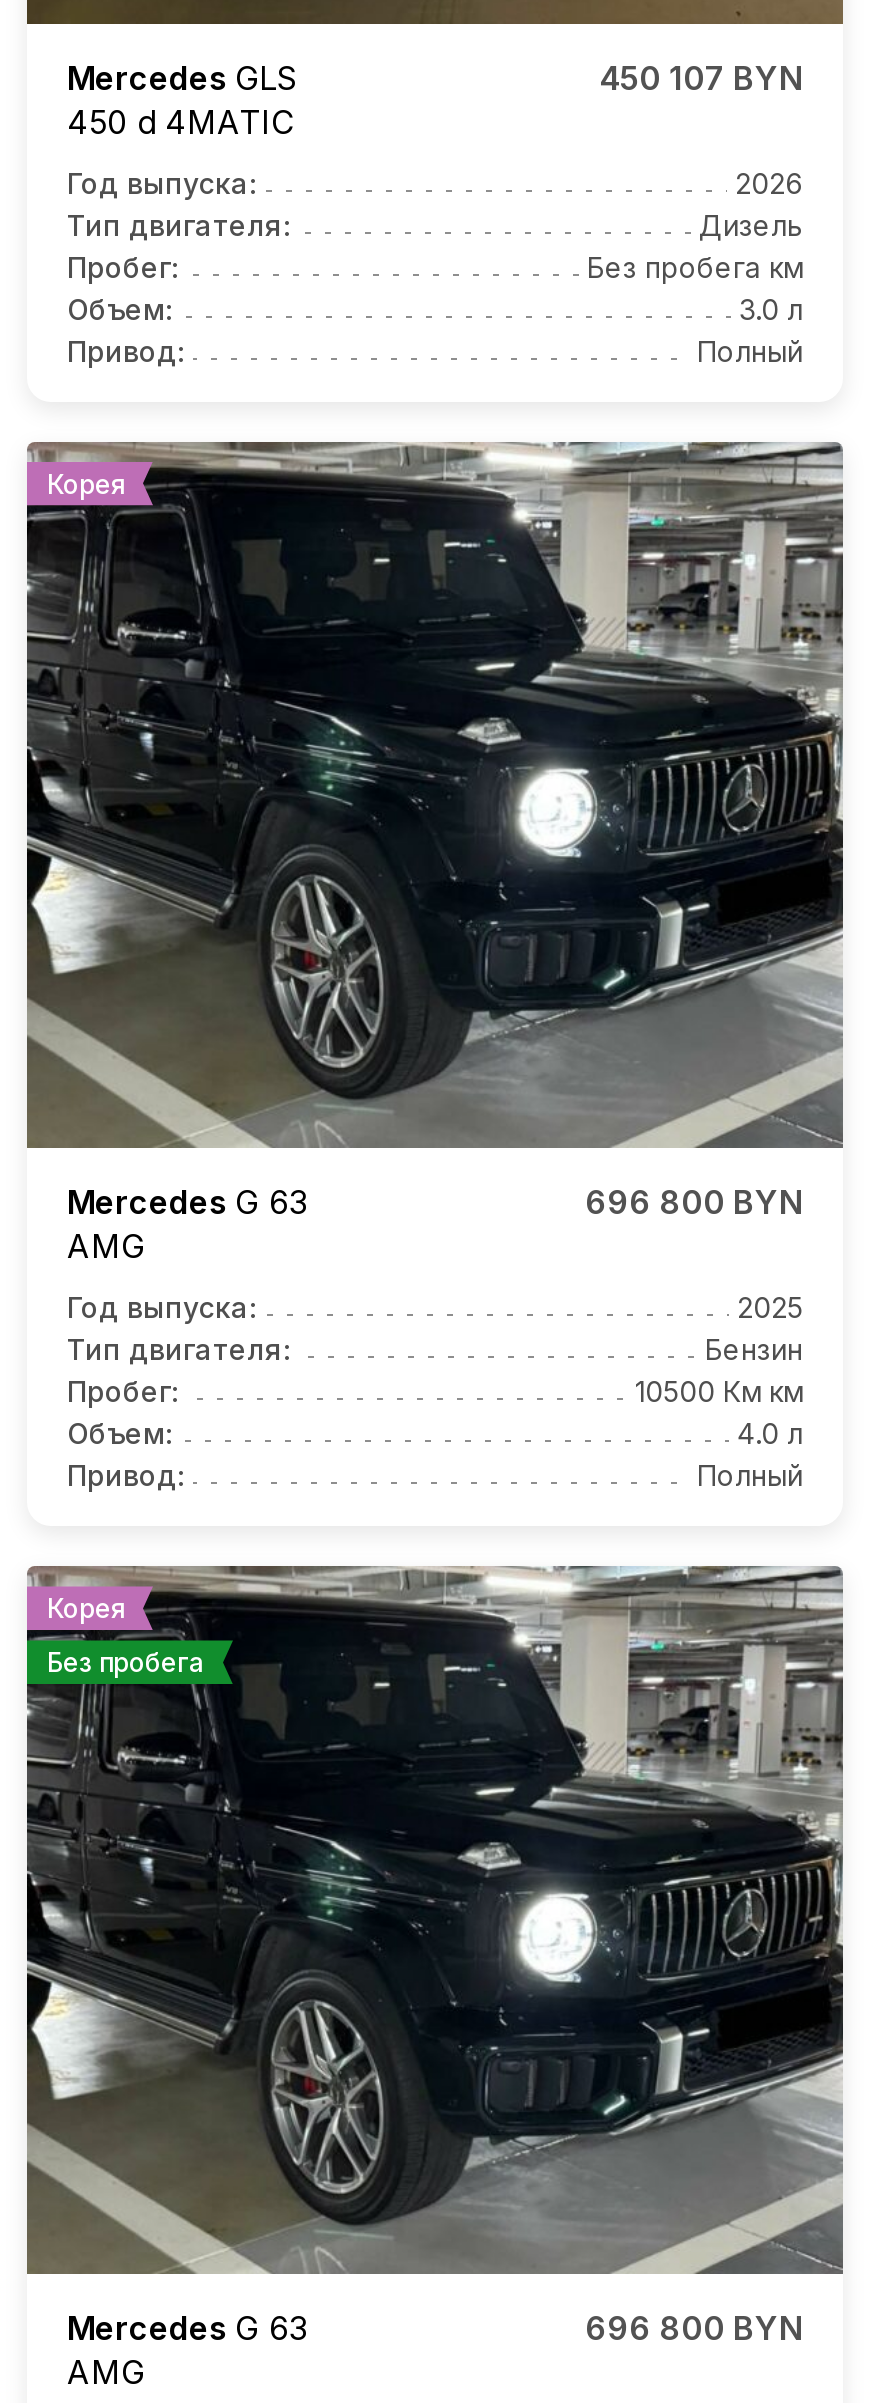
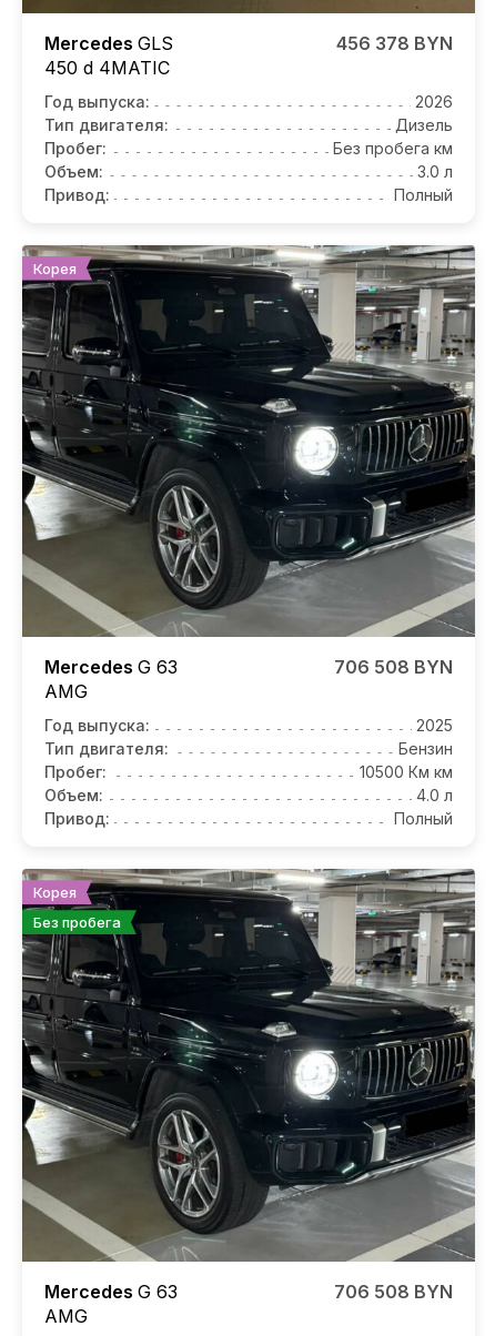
- 450 107 BYN
+ 456 378 BYN

- 696 800 BYN
+ 706 508 BYN

- 696 800 BYN
+ 706 508 BYN
